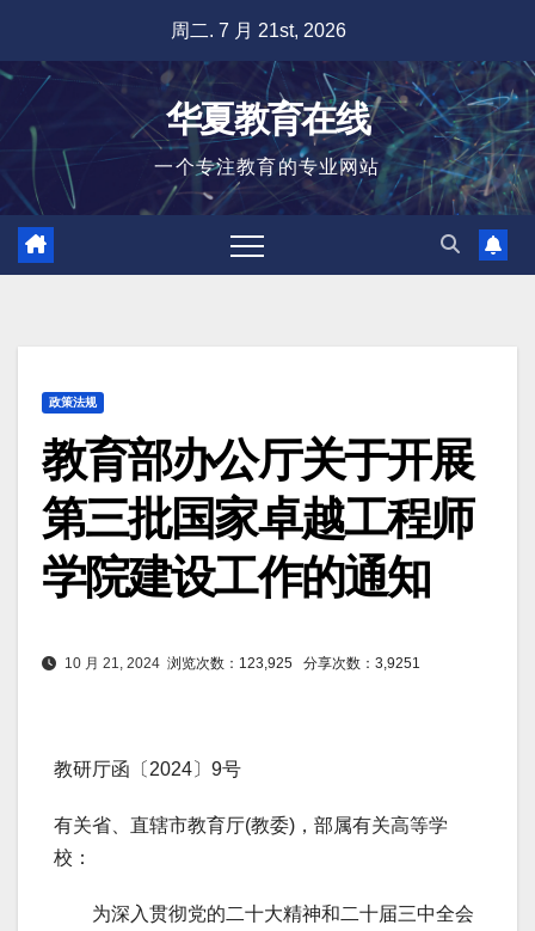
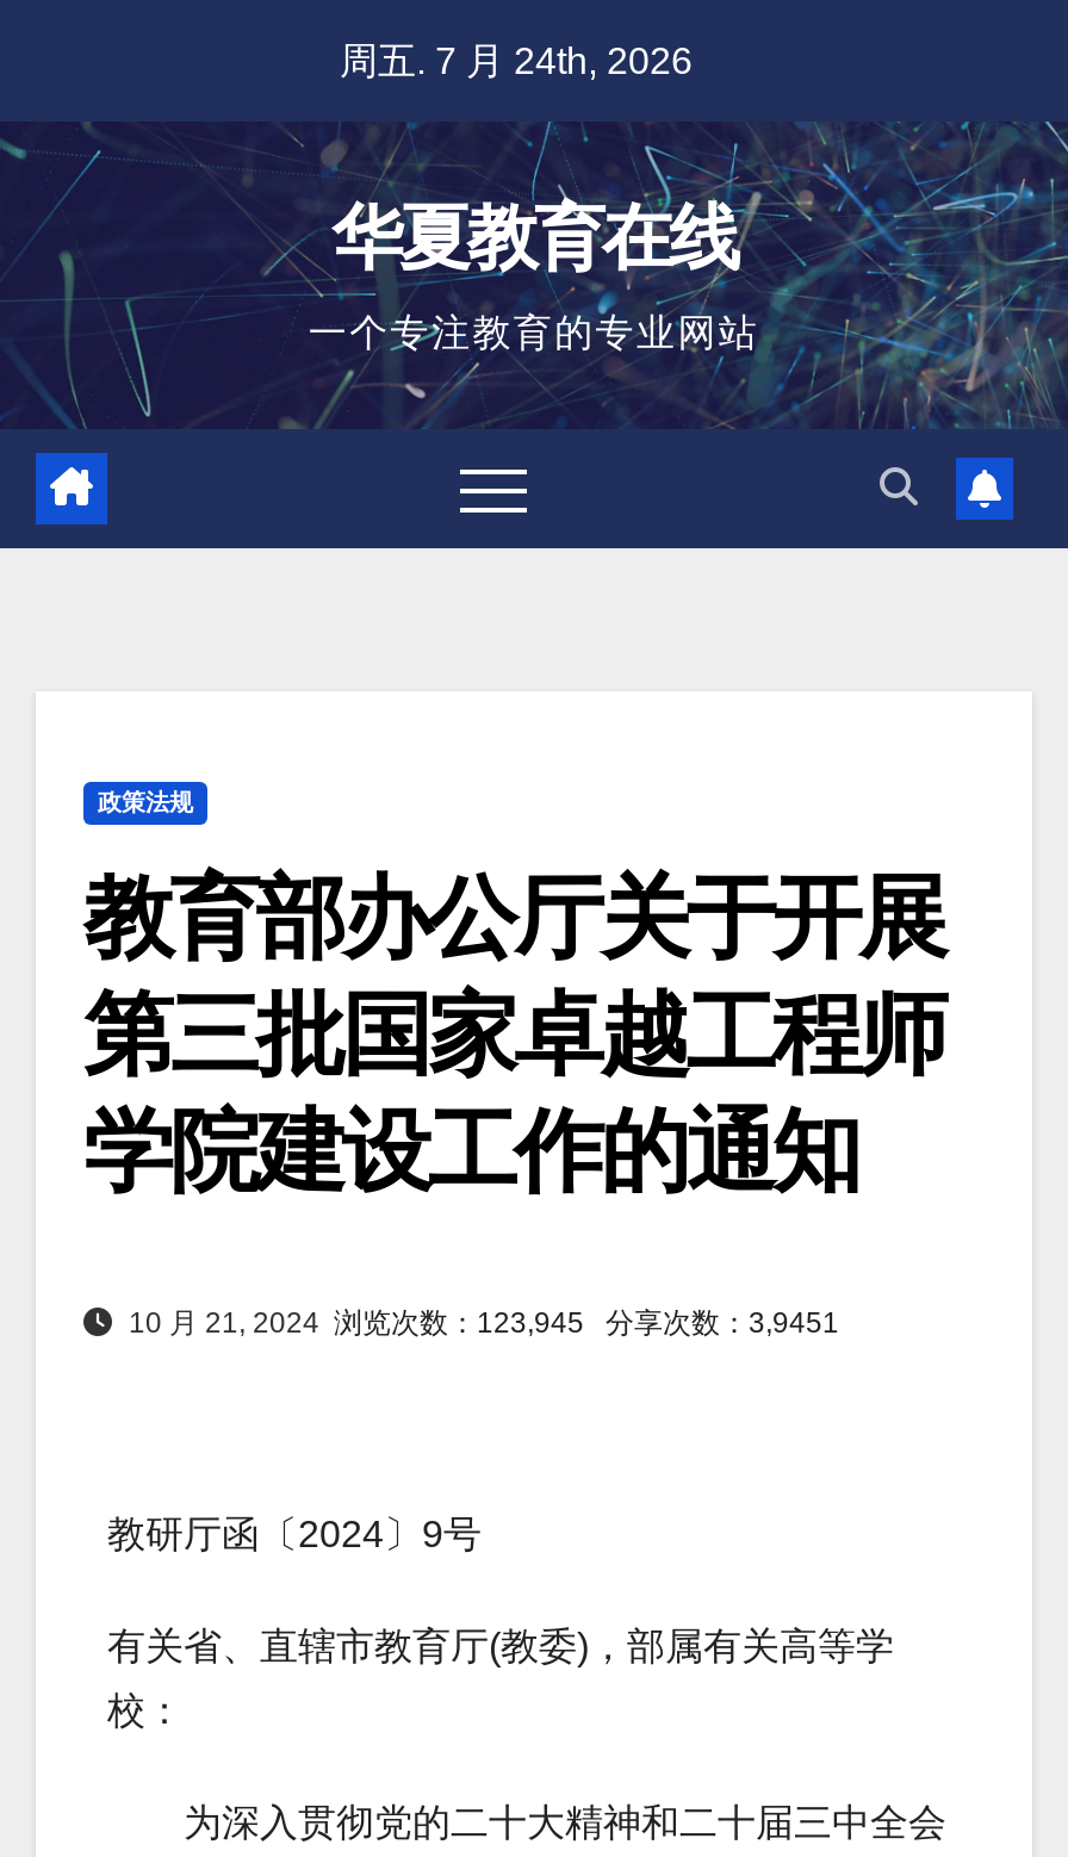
- 周二. 7 月 21st, 2026
+ 周五. 7 月 24th, 2026

- 10 月 21, 2024浏览次数：123,925
+ 10 月 21, 2024浏览次数：123,945

- 分享次数：3,9251
+ 分享次数：3,9451
